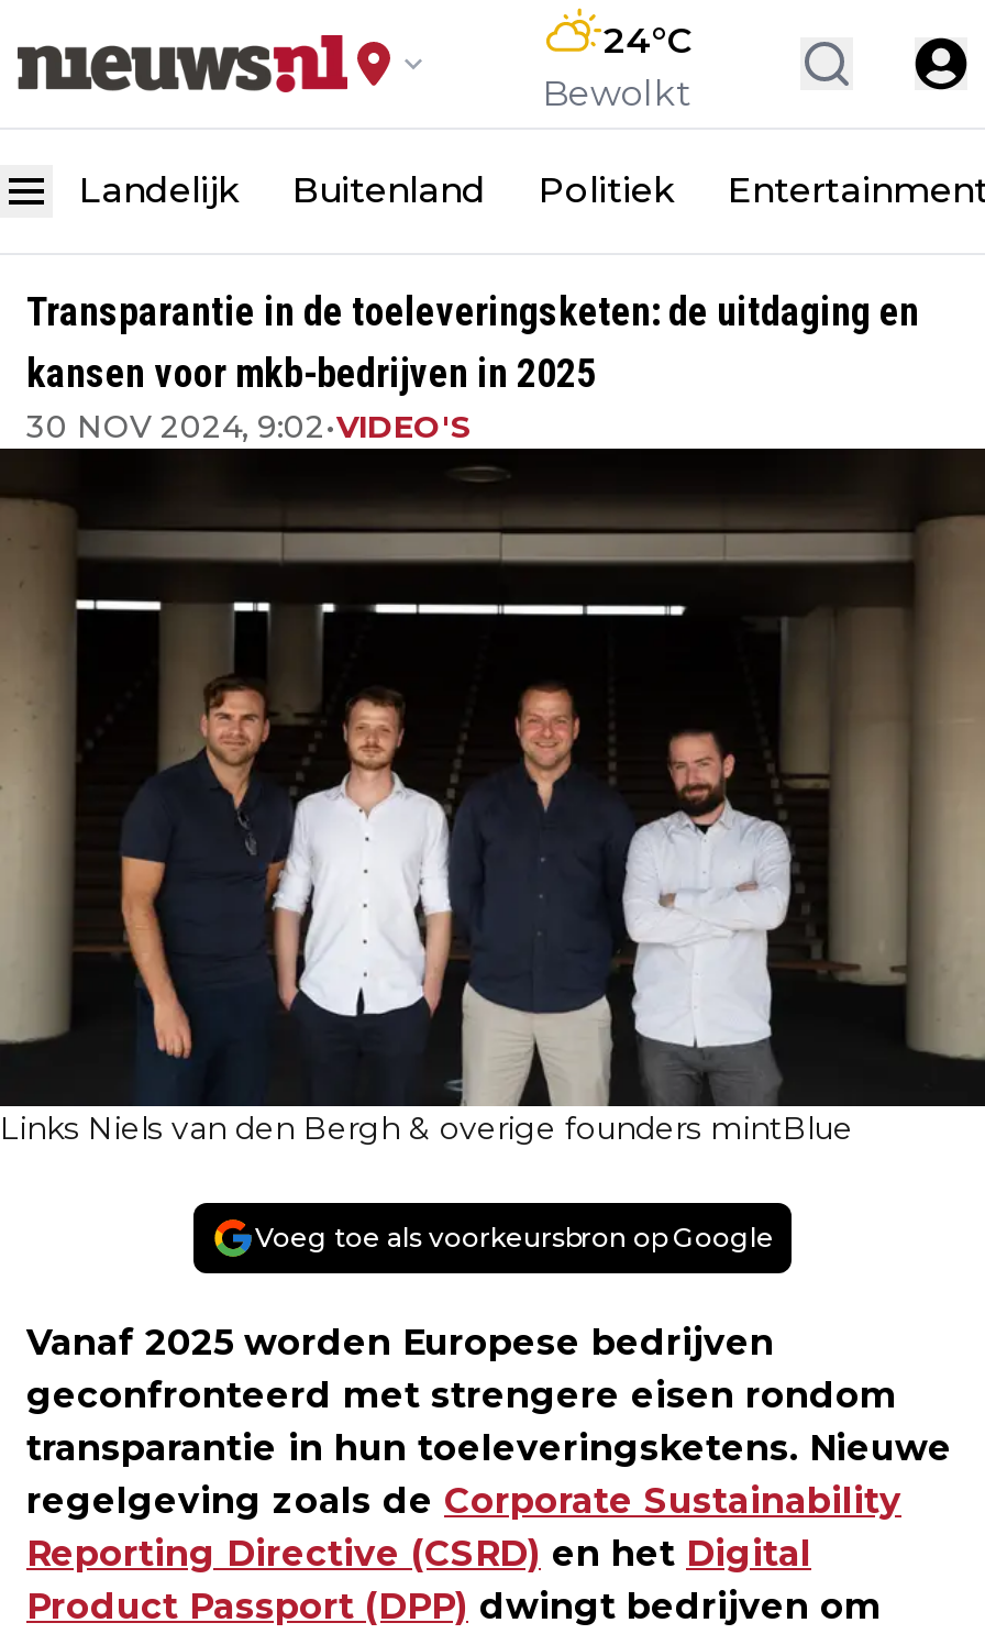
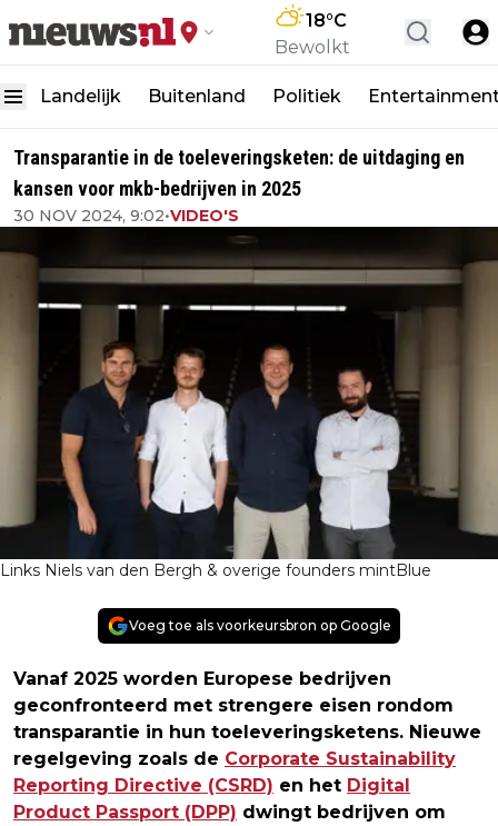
- 24°C
+ 18°C
